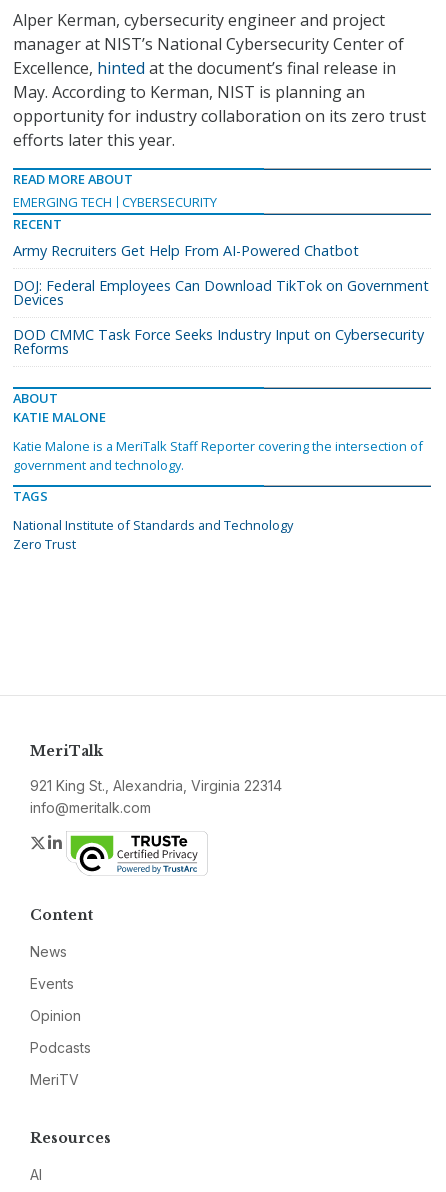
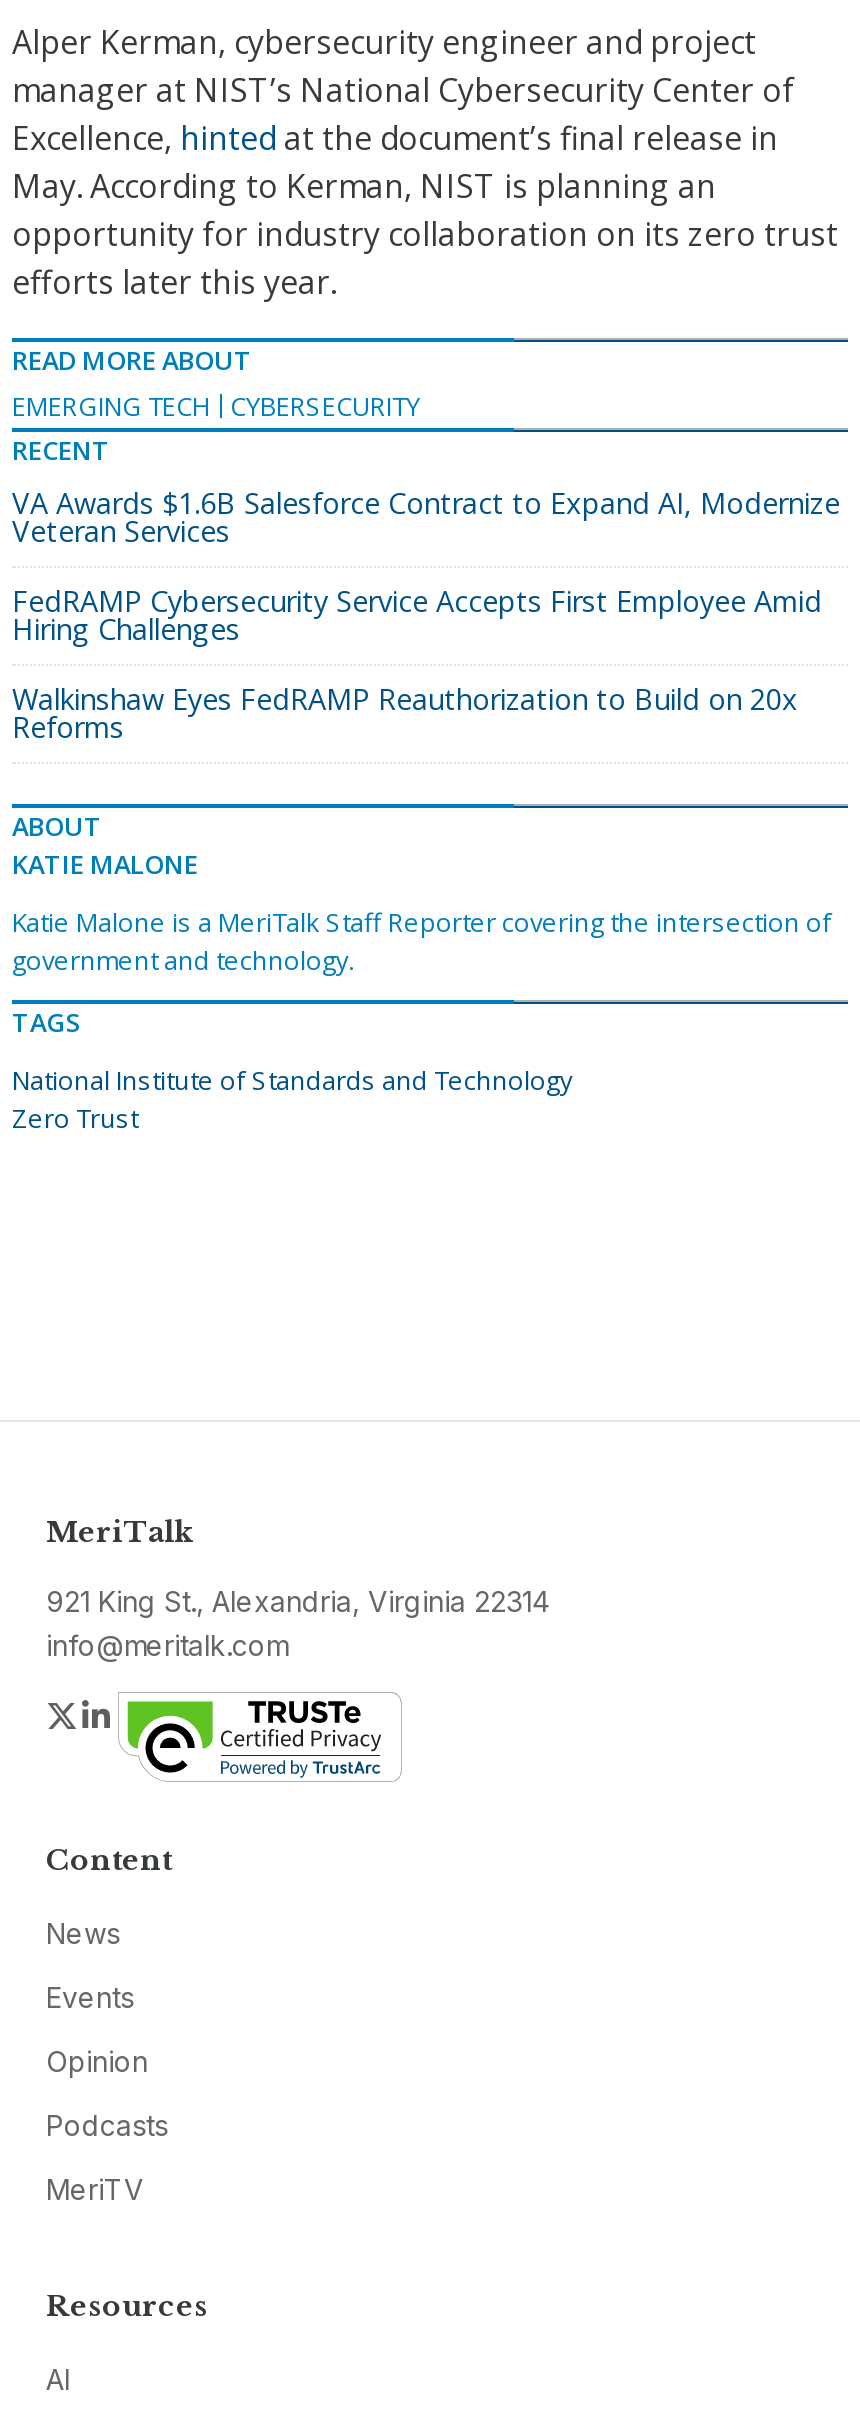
- Army Recruiters Get Help From AI-Powered Chatbot
+ VA Awards $1.6B Salesforce Contract to Expand AI, Modernize
+ Veteran Services

- DOJ: Federal Employees Can Download TikTok on Government
- Devices
+ FedRAMP Cybersecurity Service Accepts First Employee Amid
+ Hiring Challenges

- DOD CMMC Task Force Seeks Industry Input on Cybersecurity
+ Walkinshaw Eyes FedRAMP Reauthorization to Build on 20x
